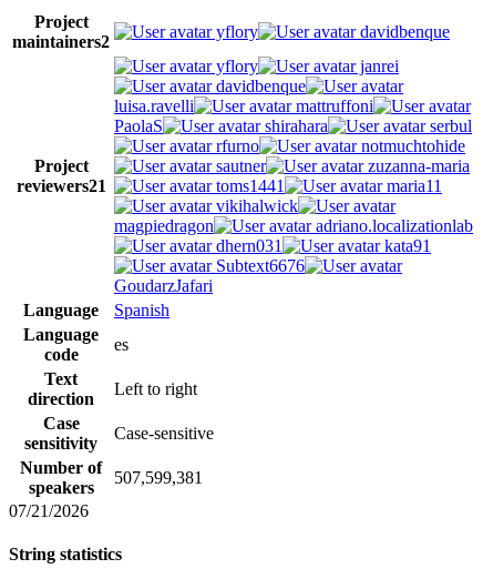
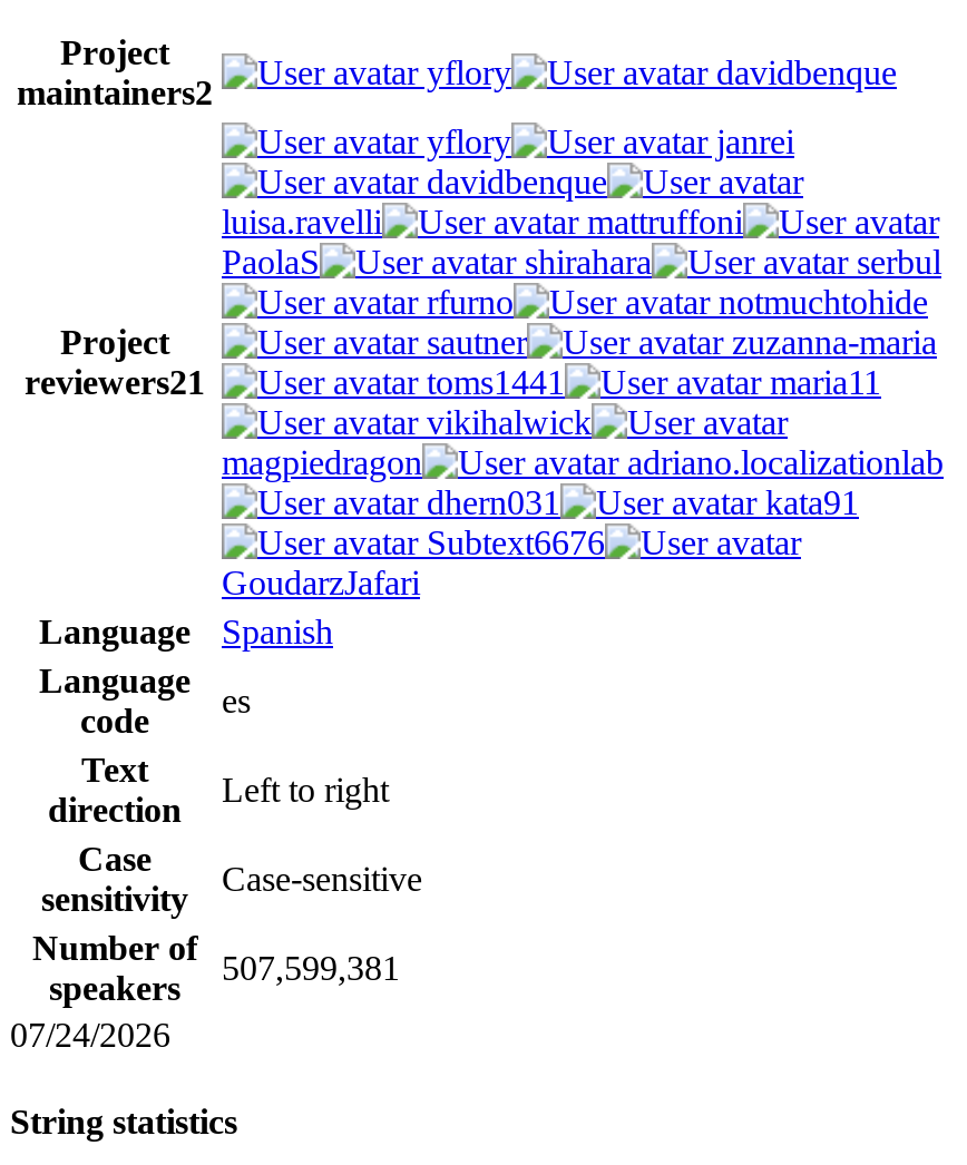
- 07/21/2026
+ 07/24/2026
